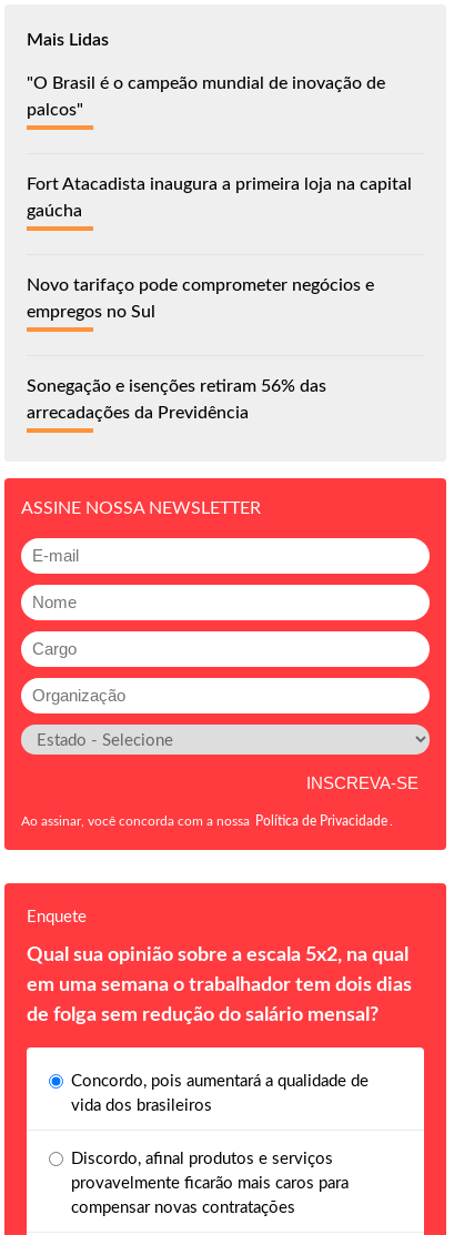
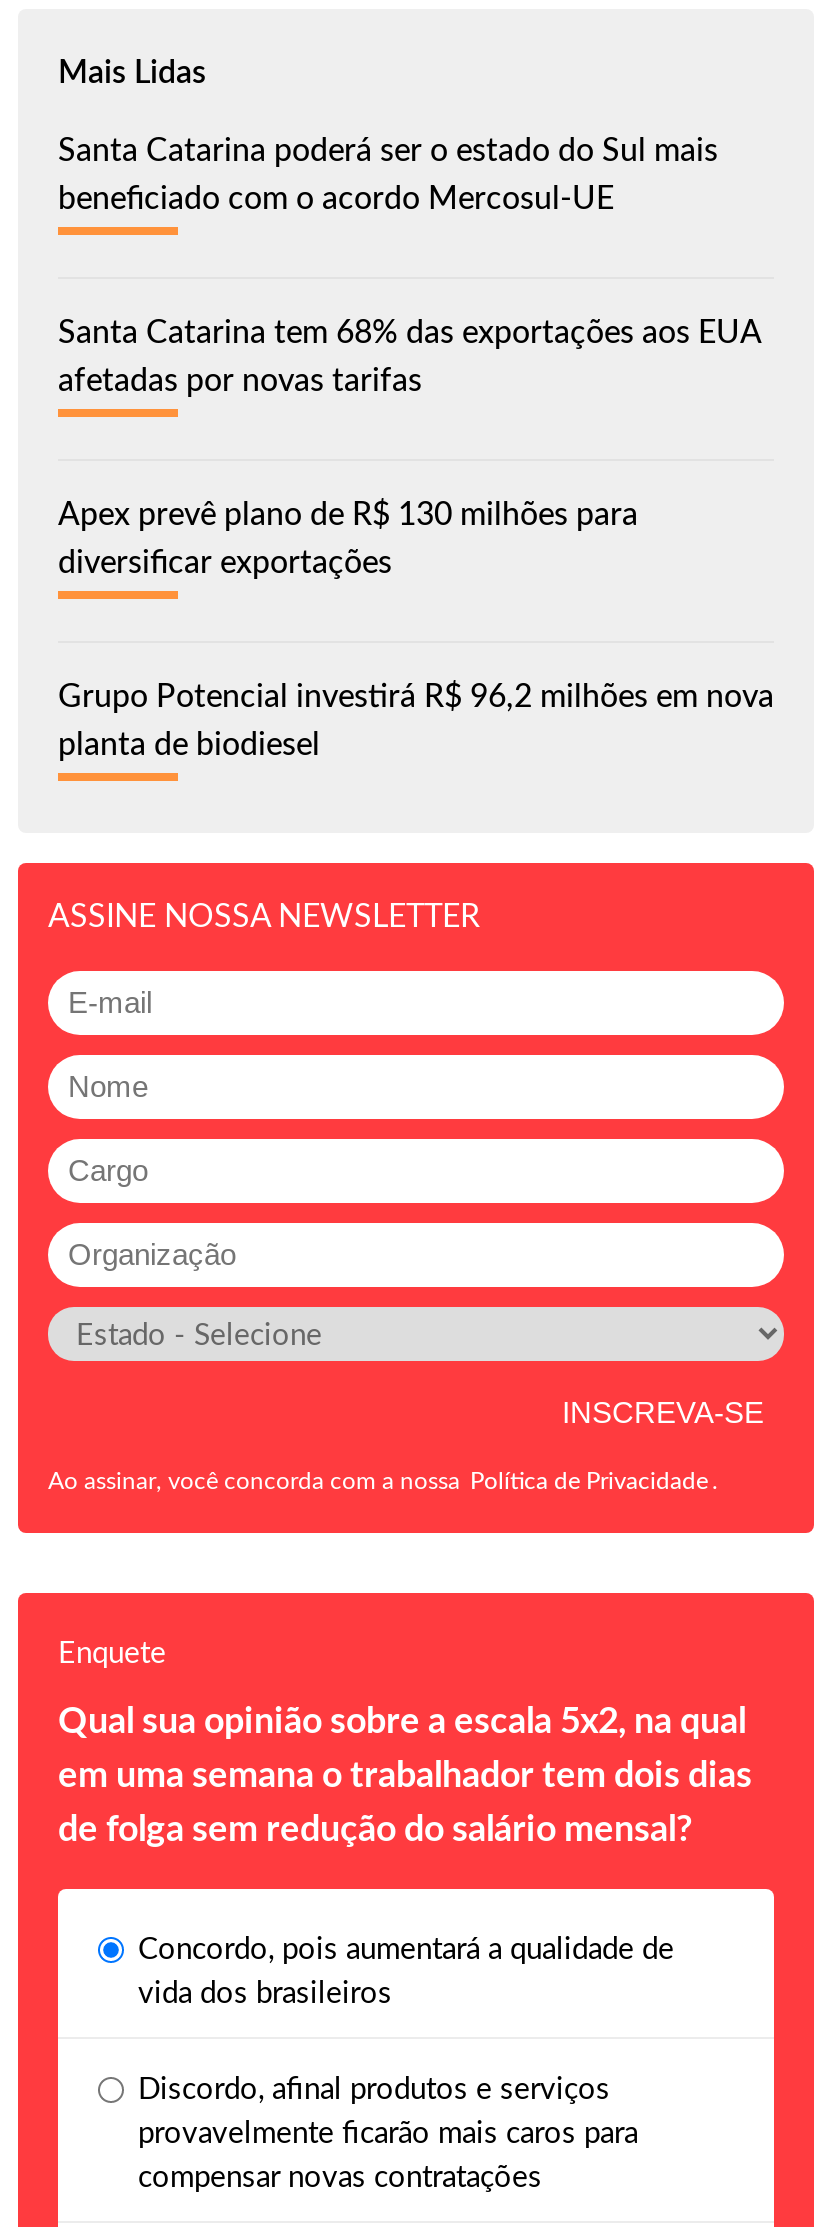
- "O Brasil é o campeão mundial de inovação de
+ Santa Catarina poderá ser o estado do Sul mais

- palcos"
+ beneficiado com o acordo Mercosul-UE

- Fort Atacadista inaugura a primeira loja na capital
+ Santa Catarina tem 68% das exportações aos EUA

- gaúcha
+ afetadas por novas tarifas

- Novo tarifaço pode comprometer negócios e
+ Apex prevê plano de R$ 130 milhões para

- empregos no Sul
+ diversificar exportações

- Sonegação e isenções retiram 56% das
+ Grupo Potencial investirá R$ 96,2 milhões em nova

- arrecadações da Previdência
+ planta de biodiesel
